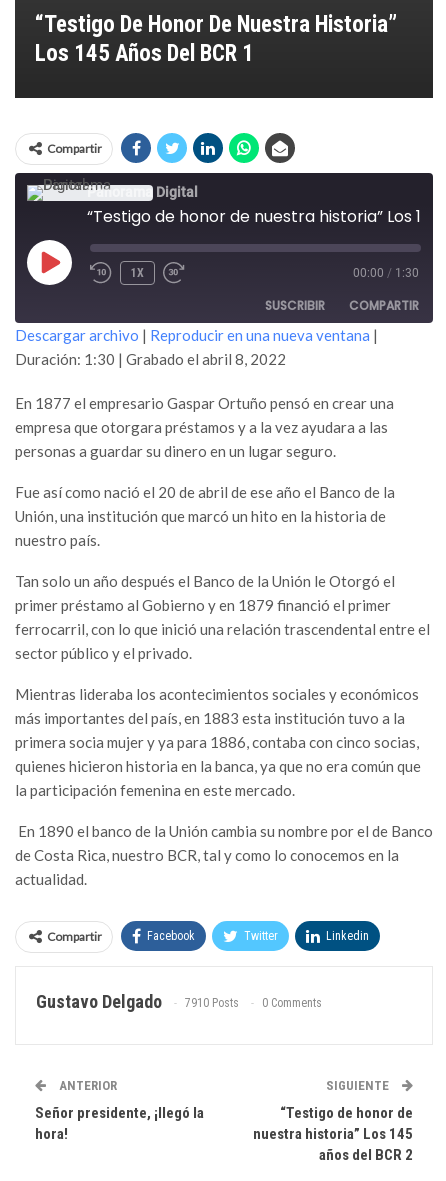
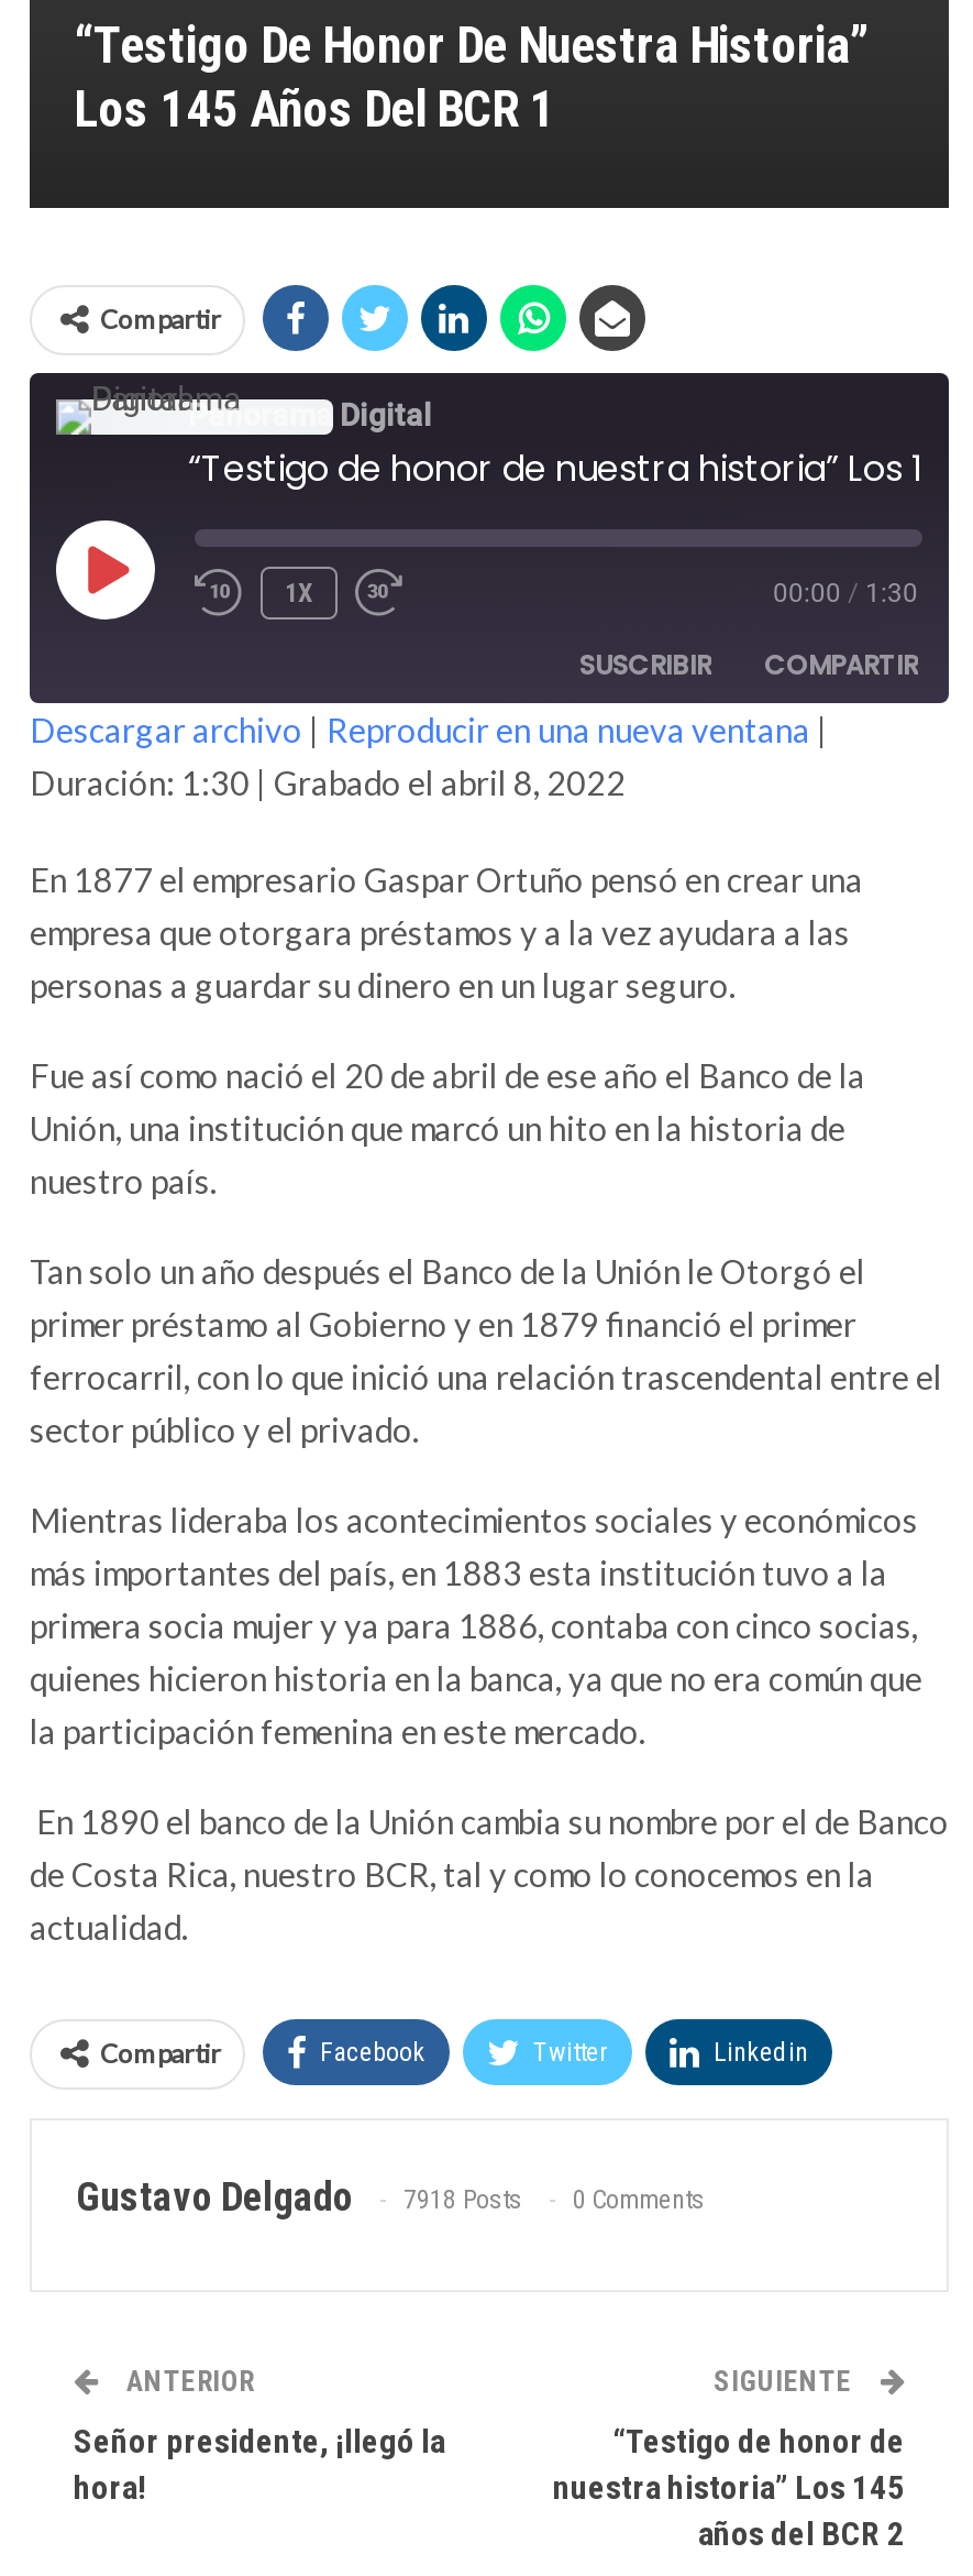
- Gustavo Delgado 7910 Posts 0 Comments
+ Gustavo Delgado 7918 Posts 0 Comments
